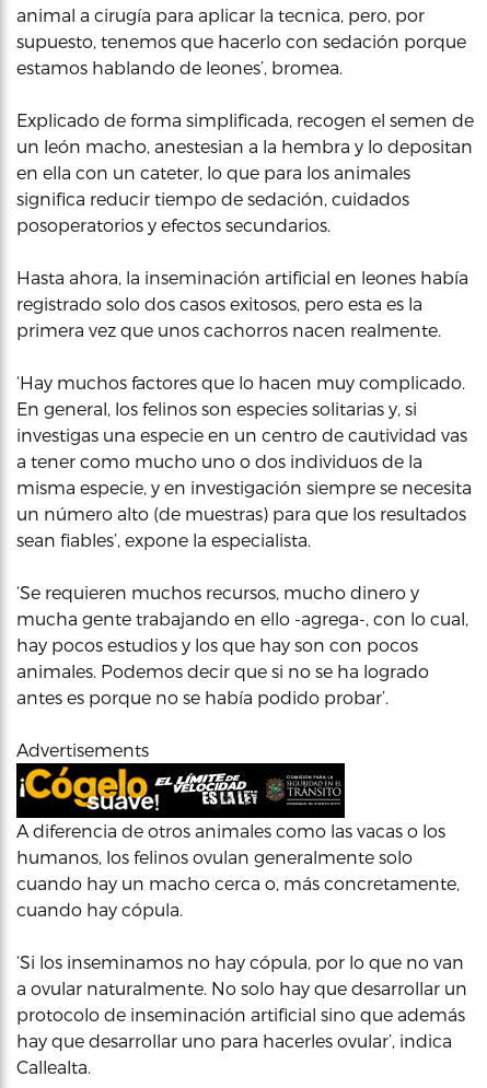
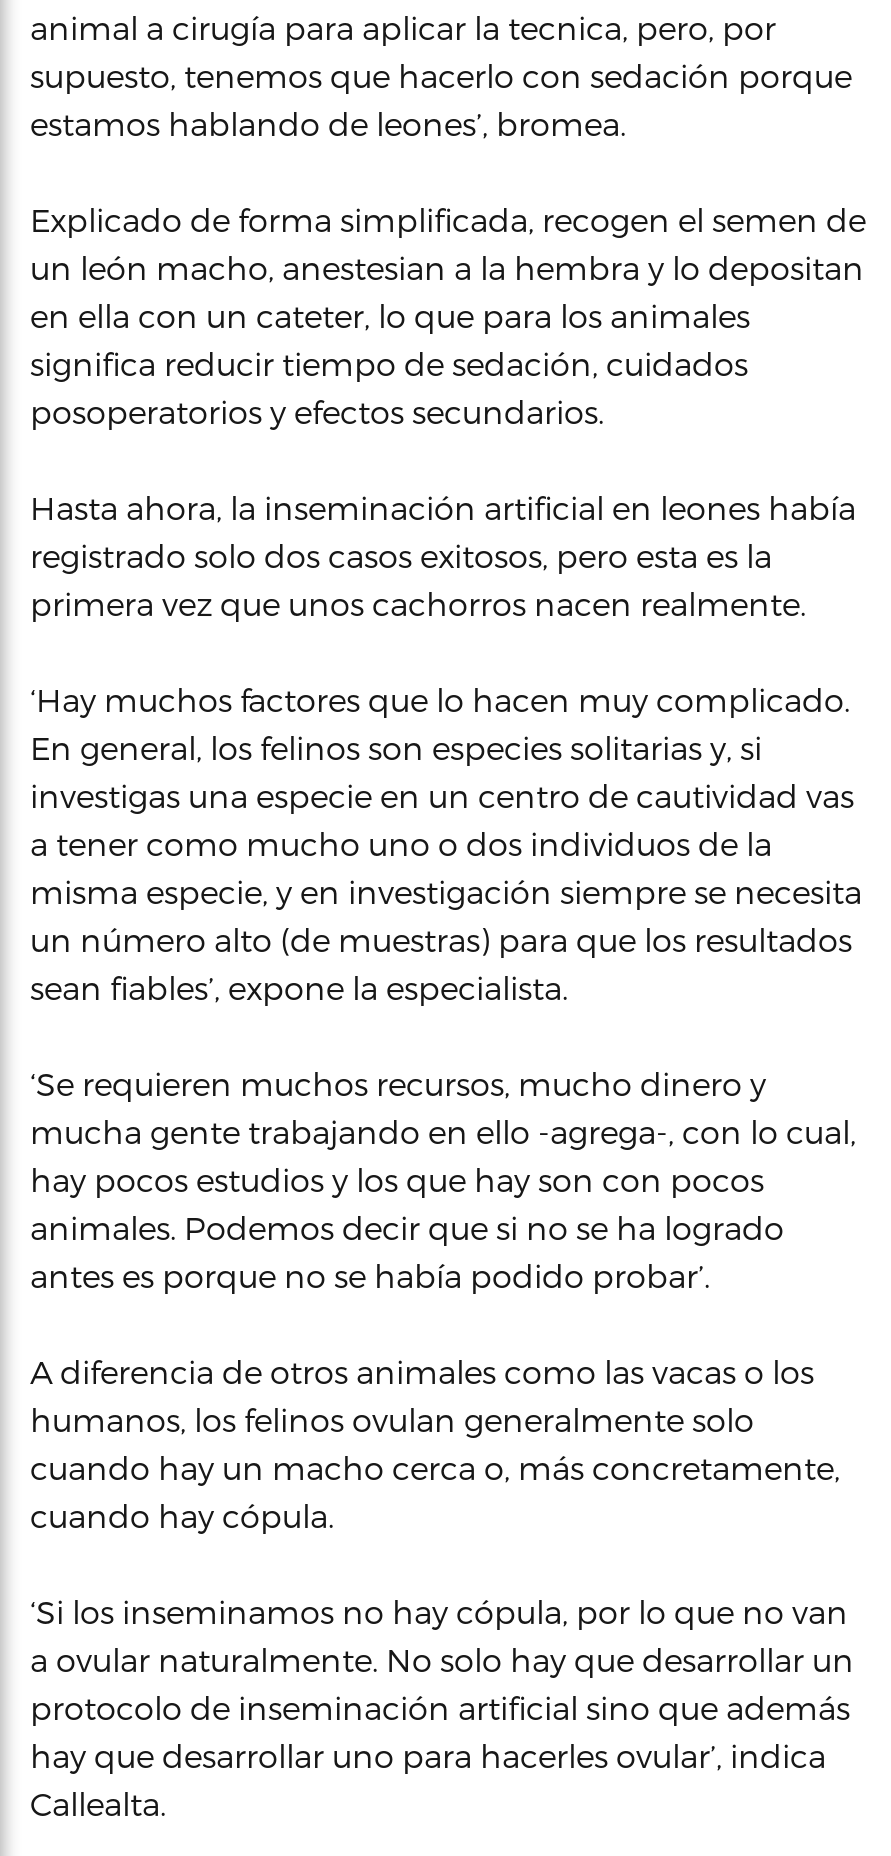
- Advertisements

- [image]
